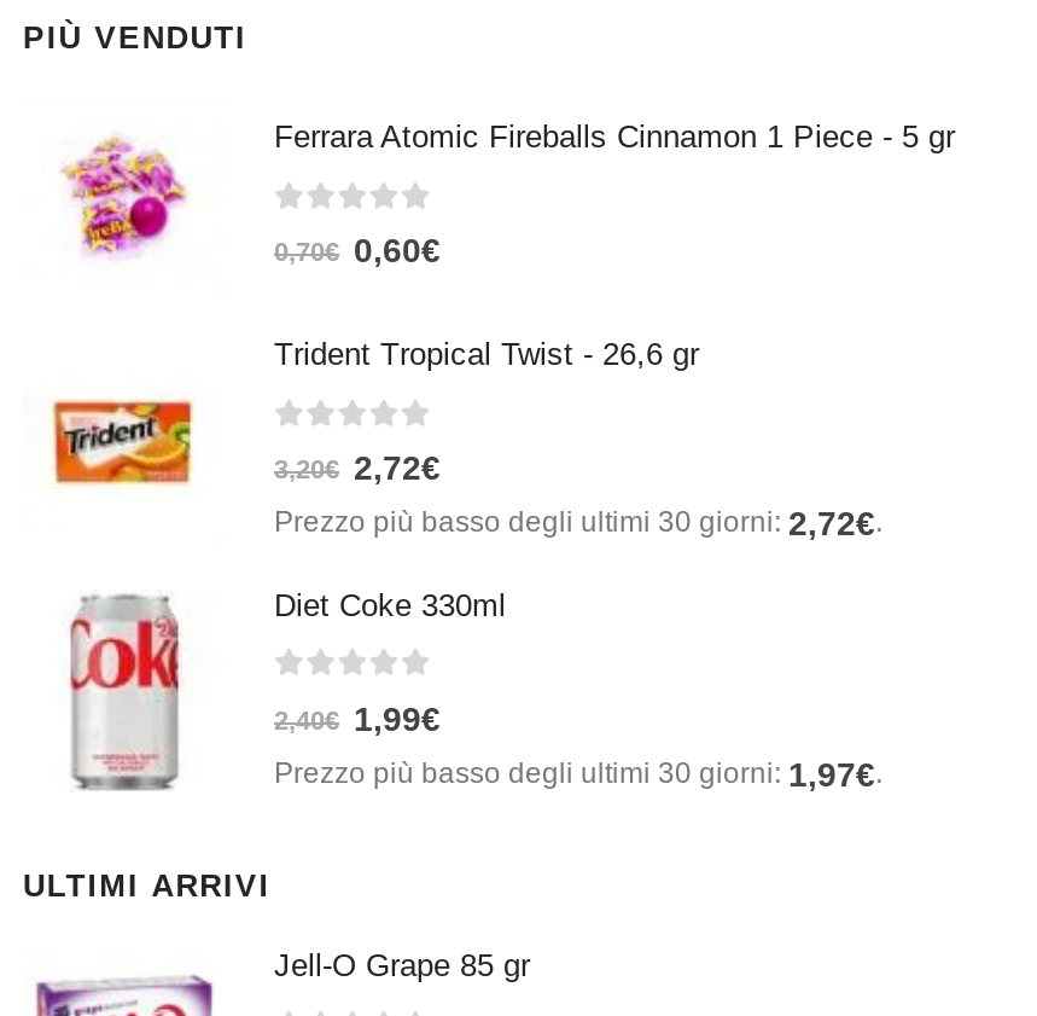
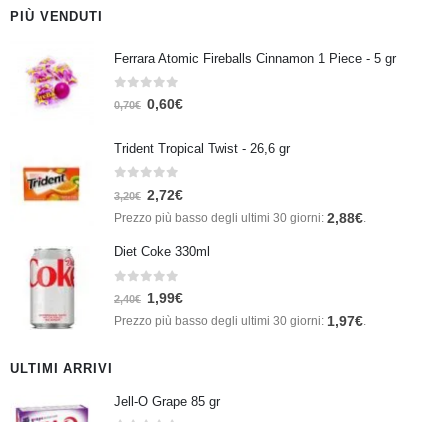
- Prezzo più basso degli ultimi 30 giorni: 2,72€.
+ Prezzo più basso degli ultimi 30 giorni: 2,88€.
